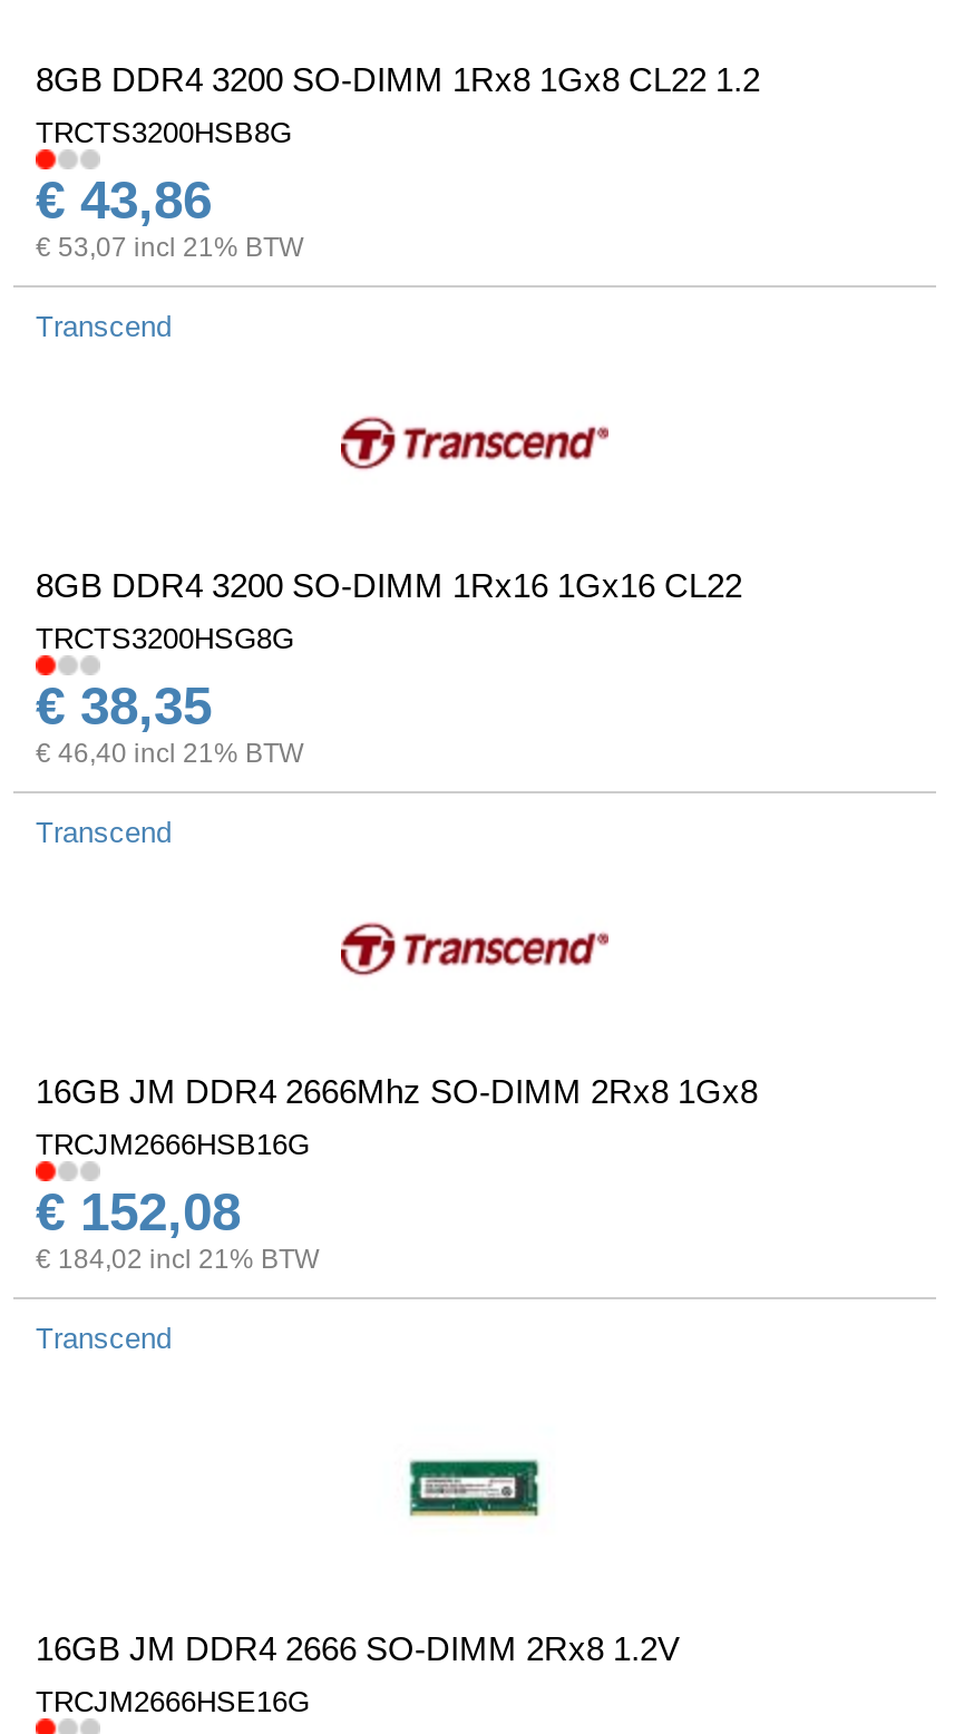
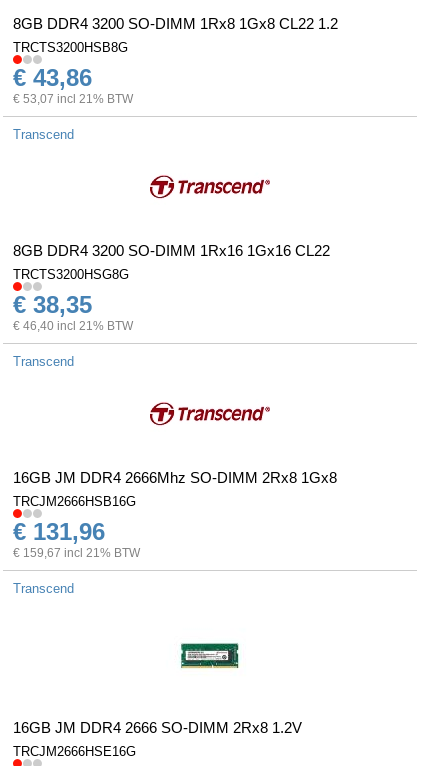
- € 152,08
+ € 131,96

- € 184,02 incl 21% BTW
+ € 159,67 incl 21% BTW
